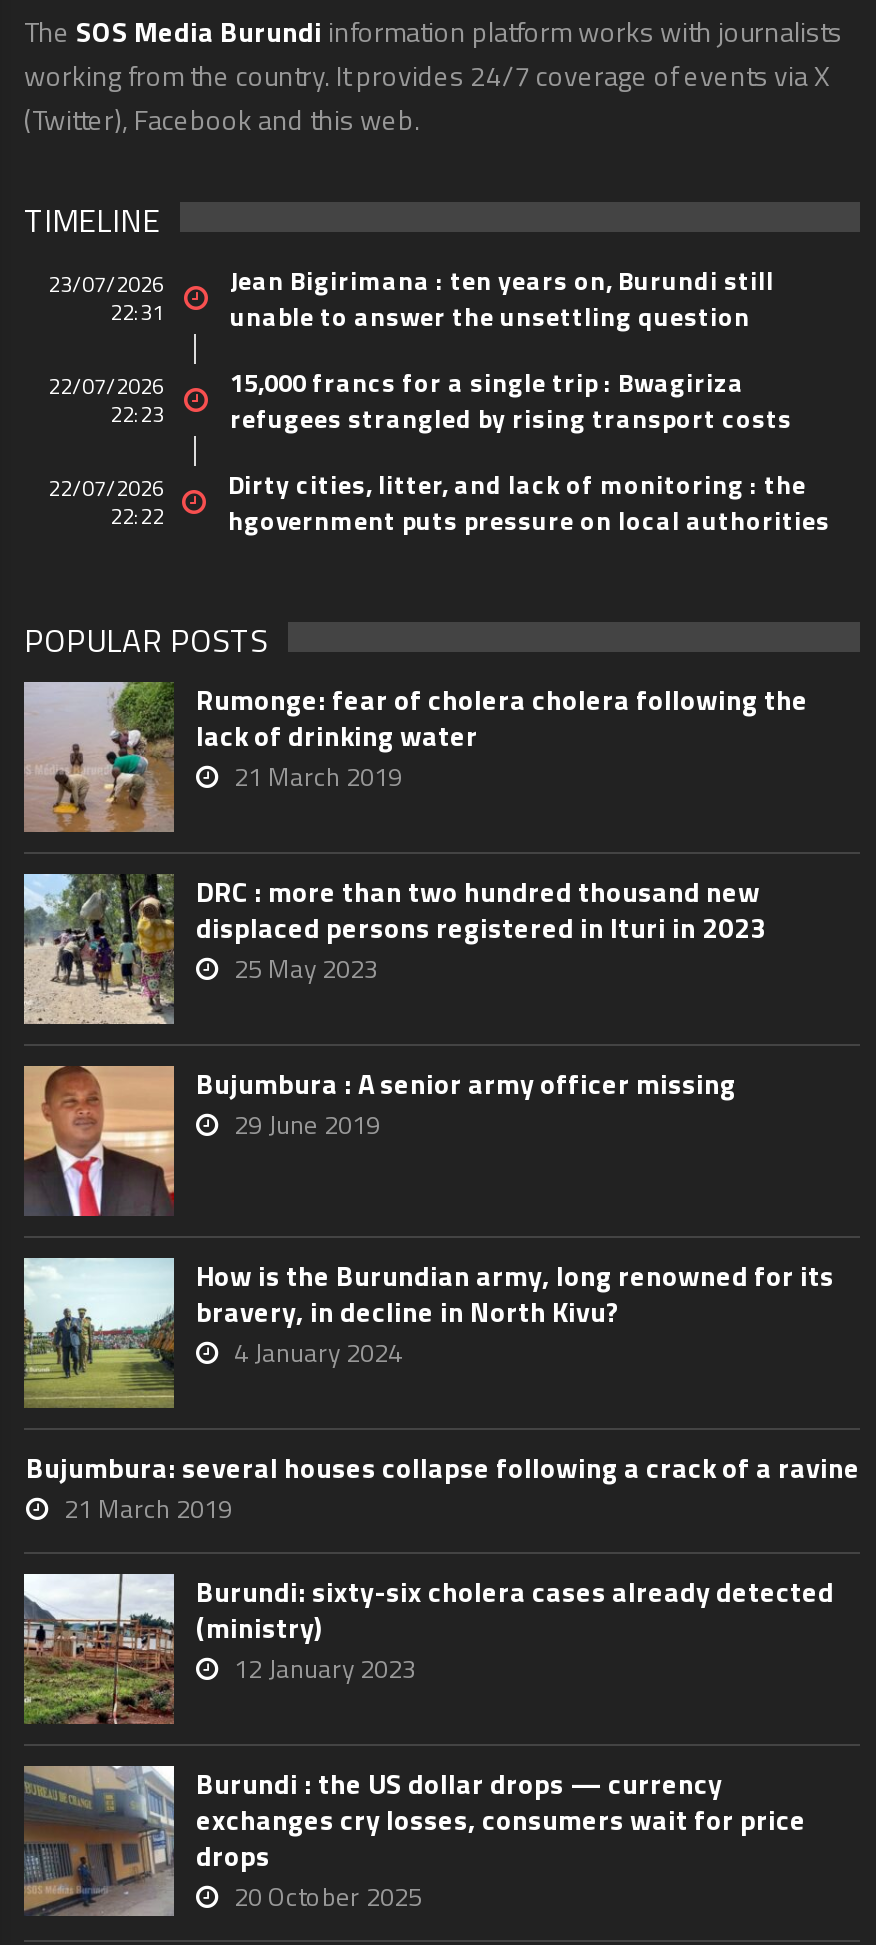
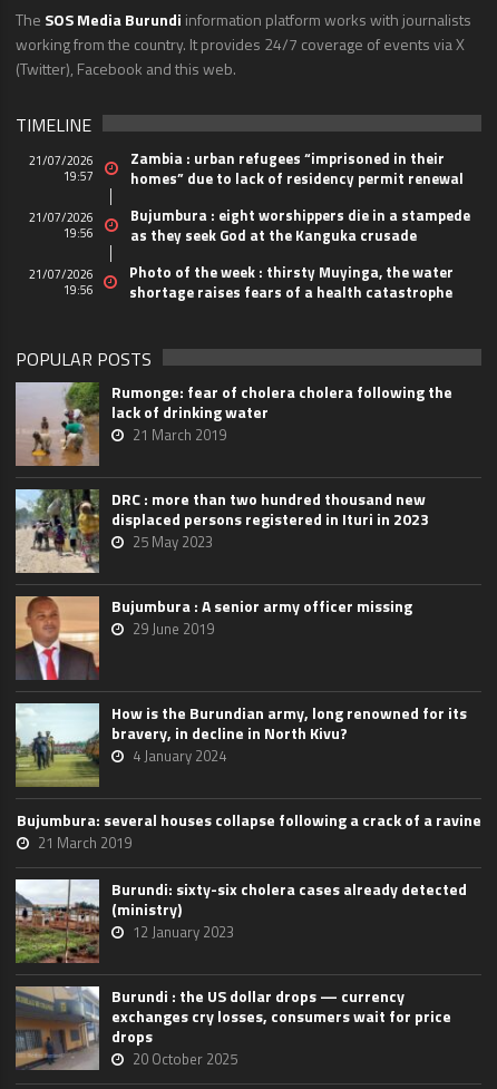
- 23/07/2026
- 22:31
+ 21/07/2026
+ 19:57

- Jean Bigirimana : ten years on, Burundi still
- unable to answer the unsettling question
+ Zambia : urban refugees “imprisoned in their
+ homes” due to lack of residency permit renewal

- 22/07/2026
- 22:23
+ 21/07/2026
+ 19:56

- 15,000 francs for a single trip : Bwagiriza
- refugees strangled by rising transport costs
+ Bujumbura : eight worshippers die in a stampede
+ as they seek God at the Kanguka crusade

- 22/07/2026
- 22:22
+ 21/07/2026
+ 19:56

- Dirty cities, litter, and lack of monitoring : the
- hgovernment puts pressure on local authorities
+ Photo of the week : thirsty Muyinga, the water
+ shortage raises fears of a health catastrophe
